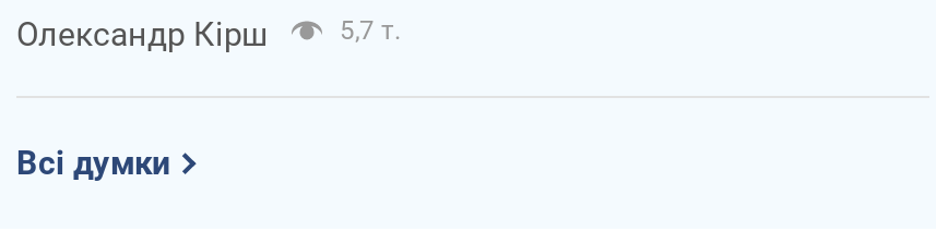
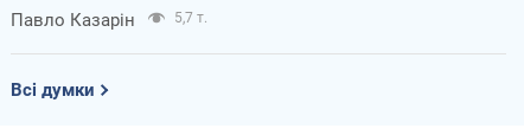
- Олександр Кірш
+ Павло Казарін
